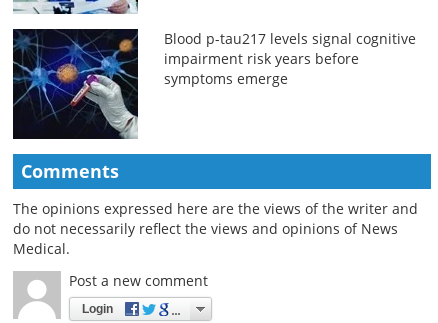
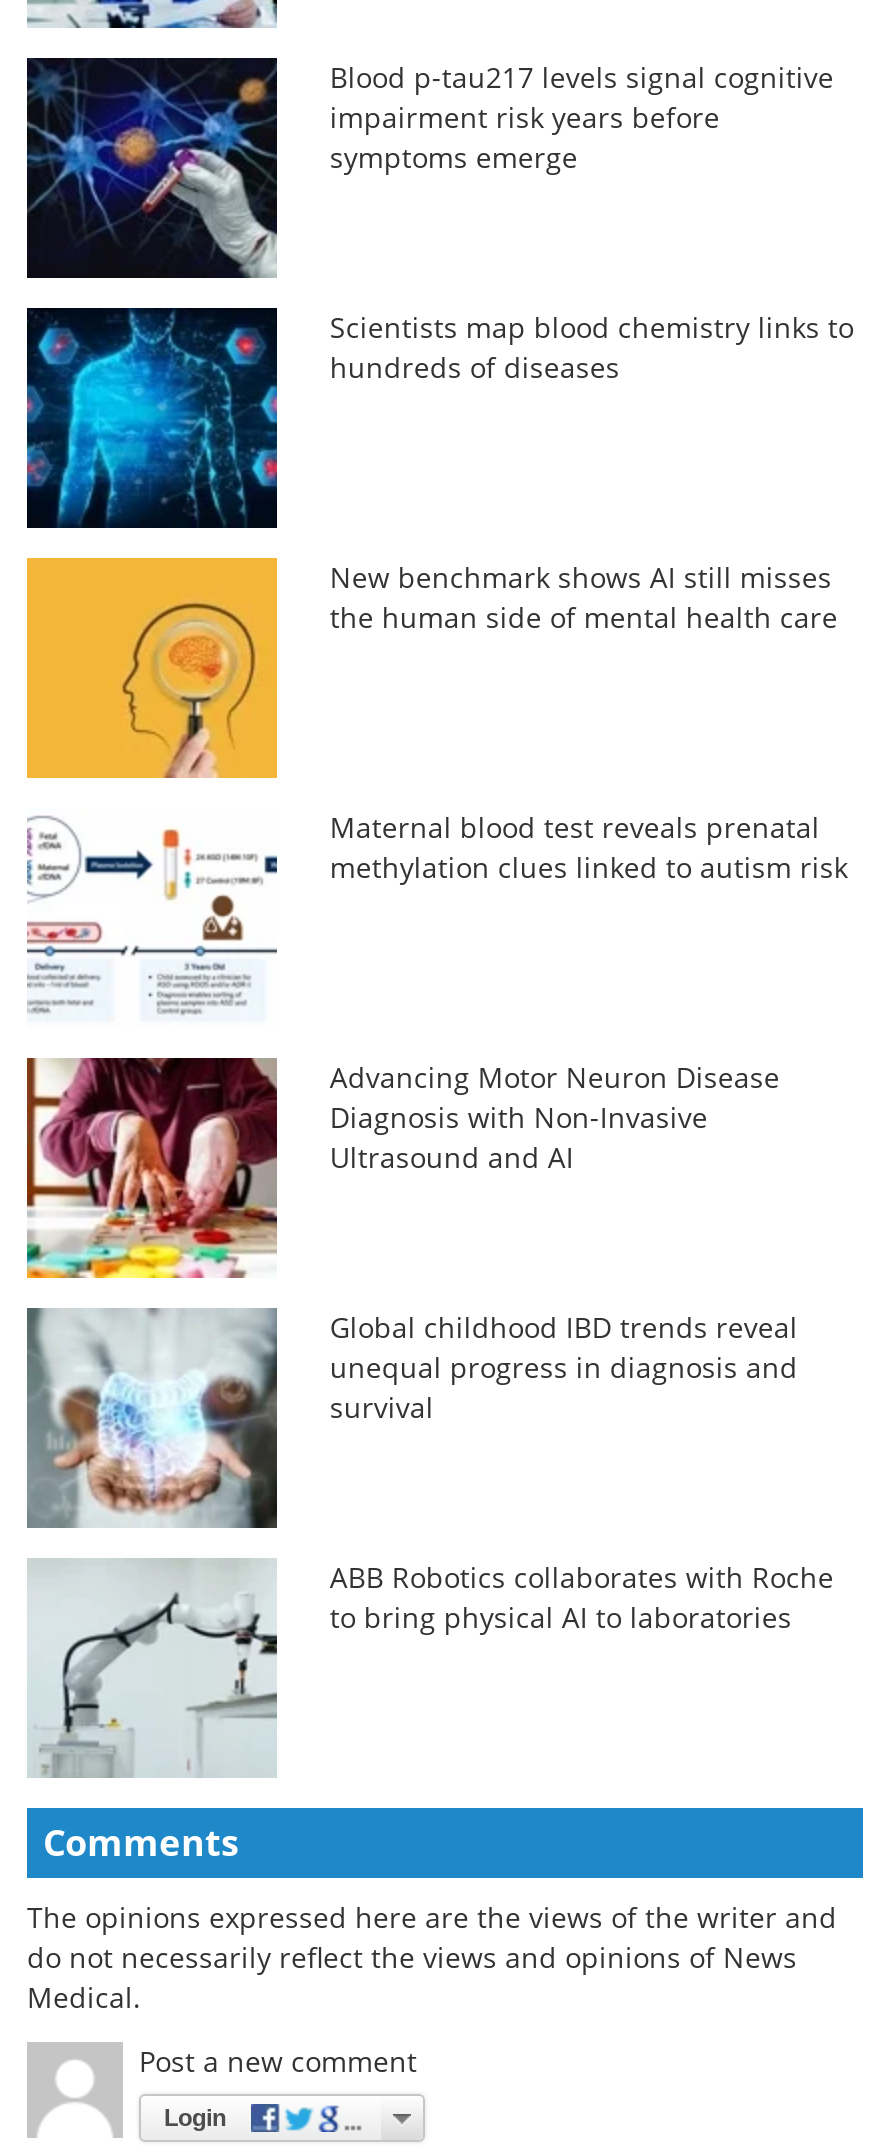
+ [image]
+ Scientists map blood chemistry links to
+ hundreds of diseases

+ [image]
+ New benchmark shows AI still misses
+ the human side of mental health care

+ [image]
+ Advancing Motor Neuron Disease
+ Diagnosis with Non-Invasive
+ Ultrasound and AI

+ [image]
+ Maternal blood test reveals prenatal
+ methylation clues linked to autism risk

+ [image]
+ Global childhood IBD trends reveal
+ unequal progress in diagnosis and
+ survival

+ [image]
+ ABB Robotics collaborates with Roche
+ to bring physical AI to laboratories
